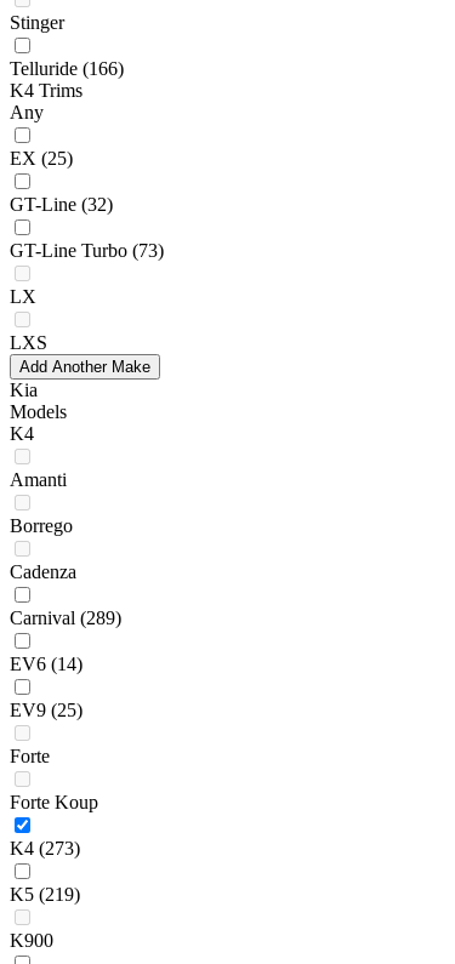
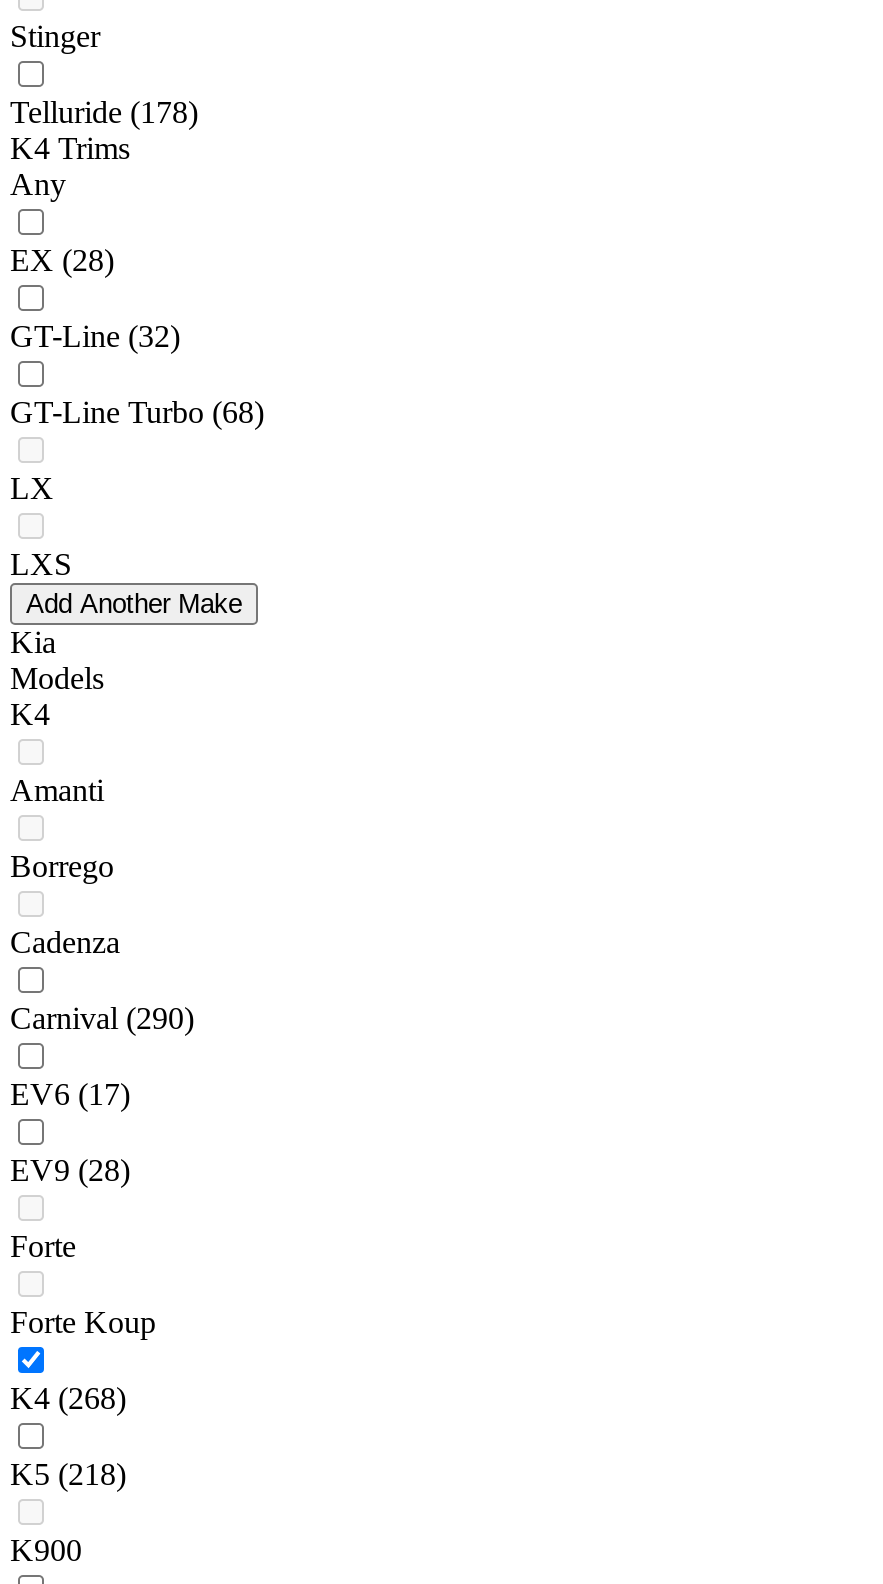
- Telluride (166)
+ Telluride (178)

- EX (25)
+ EX (28)

- GT-Line Turbo (73)
+ GT-Line Turbo (68)

- Carnival (289)
+ Carnival (290)

- EV6 (14)
+ EV6 (17)

- EV9 (25)
+ EV9 (28)

- K4 (273)
+ K4 (268)

- K5 (219)
+ K5 (218)
